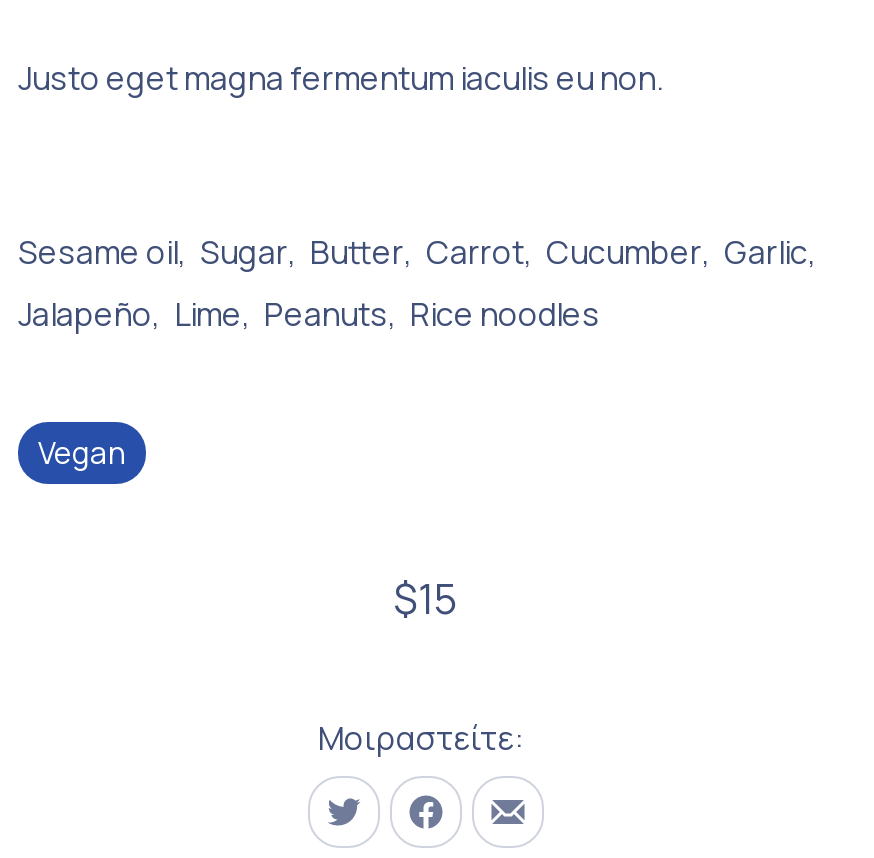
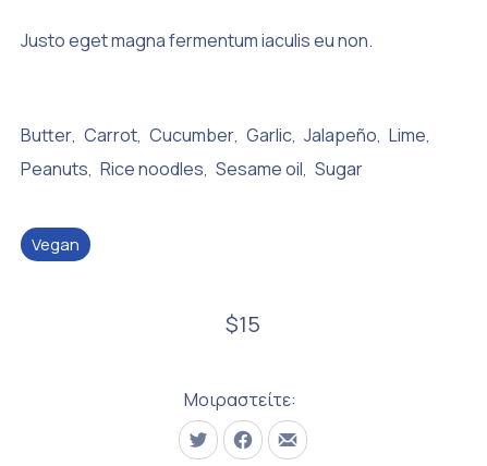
- Sesame oil, Sugar, Butter, Carrot, Cucumber, Garlic,
- Jalapeño, Lime, Peanuts, Rice noodles
+ Butter, Carrot, Cucumber, Garlic, Jalapeño, Lime,
+ Peanuts, Rice noodles, Sesame oil, Sugar
